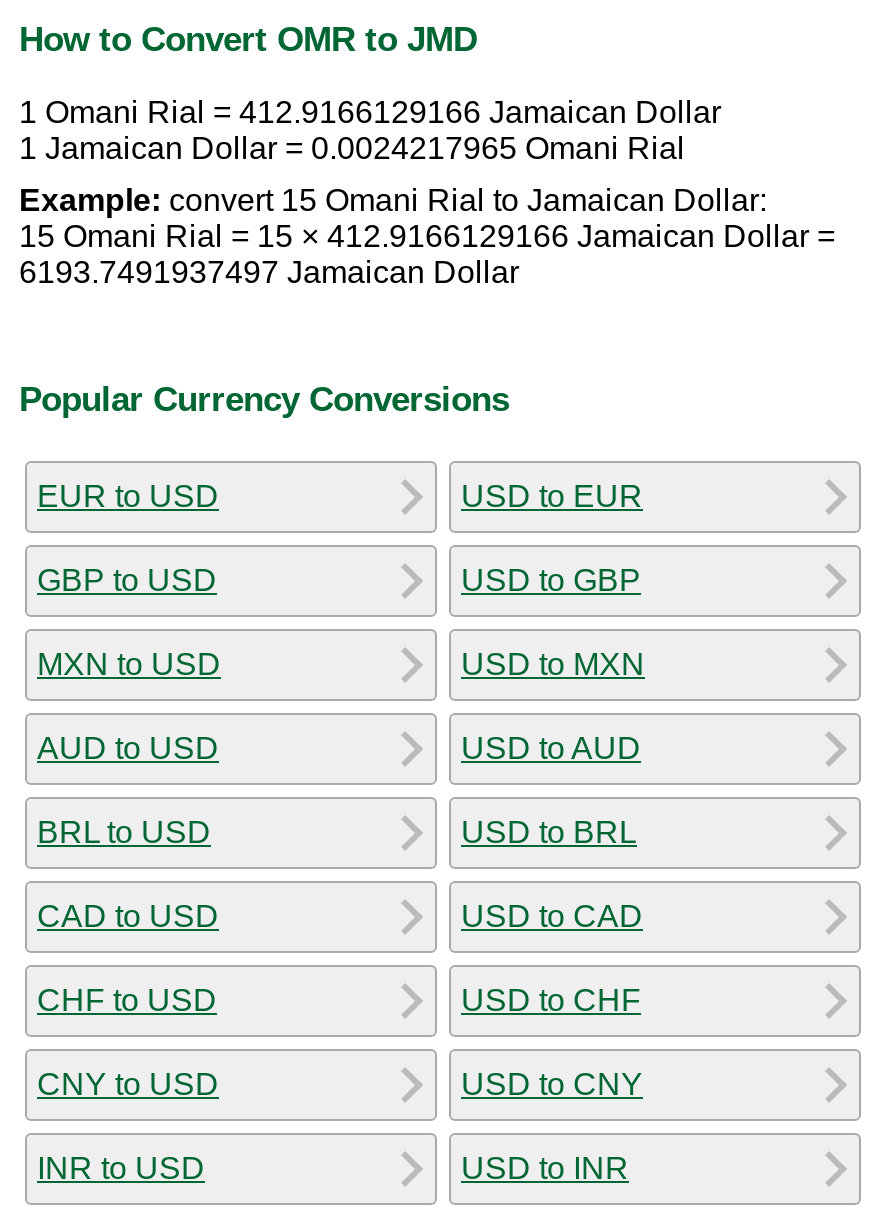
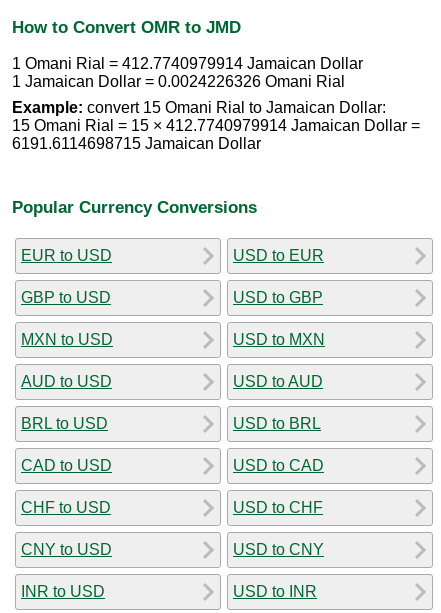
- 1 Omani Rial = 412.9166129166 Jamaican Dollar
+ 1 Omani Rial = 412.7740979914 Jamaican Dollar

- 1 Jamaican Dollar = 0.0024217965 Omani Rial
+ 1 Jamaican Dollar = 0.0024226326 Omani Rial

- 15 Omani Rial = 15 × 412.9166129166 Jamaican Dollar =
+ 15 Omani Rial = 15 × 412.7740979914 Jamaican Dollar =

- 6193.7491937497 Jamaican Dollar
+ 6191.6114698715 Jamaican Dollar
